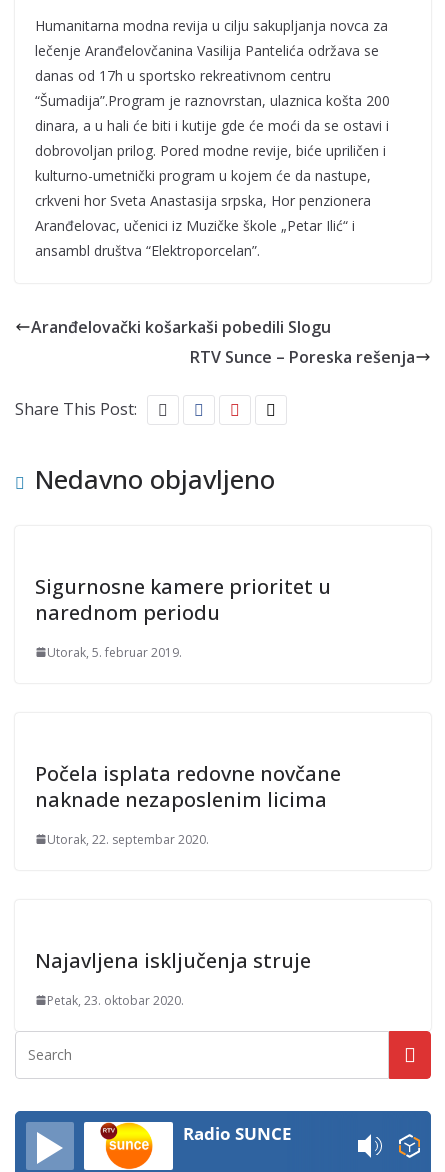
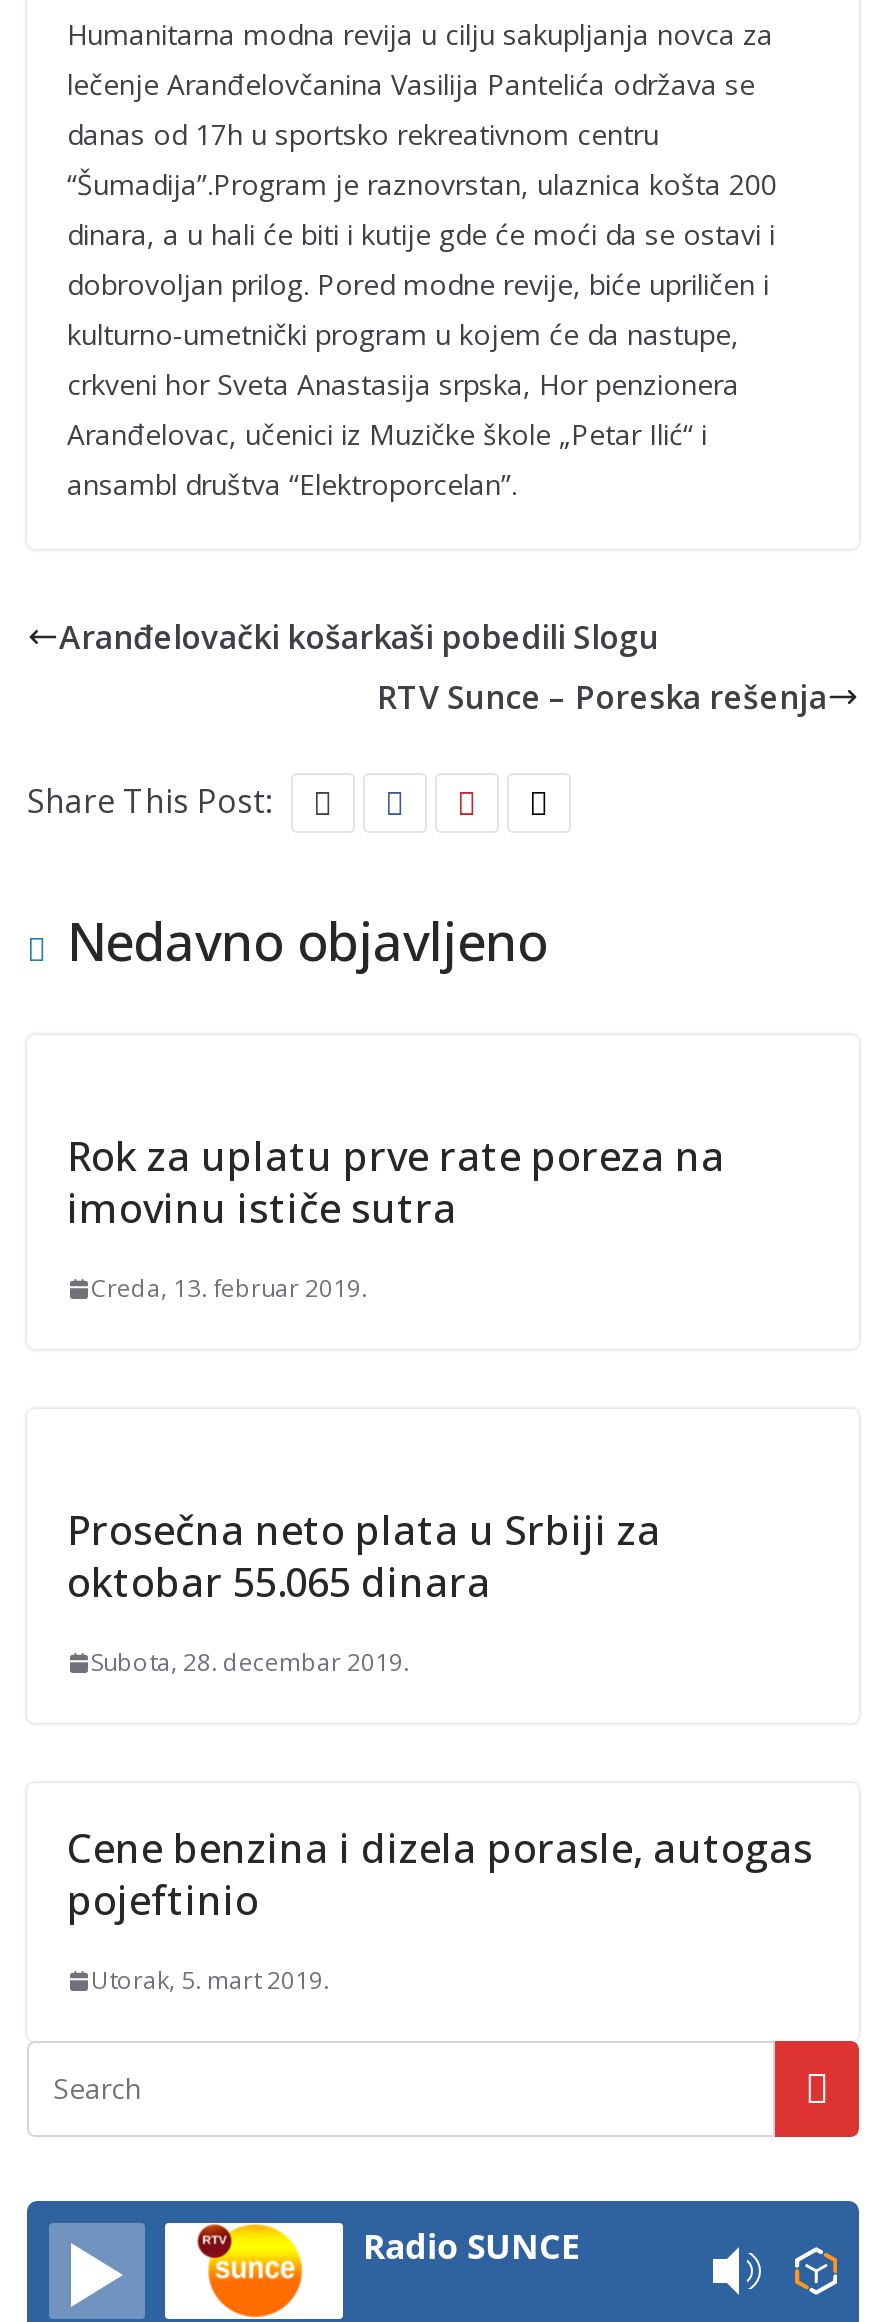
- Sigurnosne kamere prioritet u
- narednom periodu
+ Rok za uplatu prve rate poreza na
+ imovinu ističe sutra

- Utorak, 5. februar 2019.
+ Creda, 13. februar 2019.

- Počela isplata redovne novčane
- naknade nezaposlenim licima
+ Prosečna neto plata u Srbiji za
+ oktobar 55.065 dinara

- Utorak, 22. septembar 2020.
+ Subota, 28. decembar 2019.

- Najavljena isključenja struje
+ Cene benzina i dizela porasle, autogas
+ pojeftinio

- Petak, 23. oktobar 2020.
+ Utorak, 5. mart 2019.
